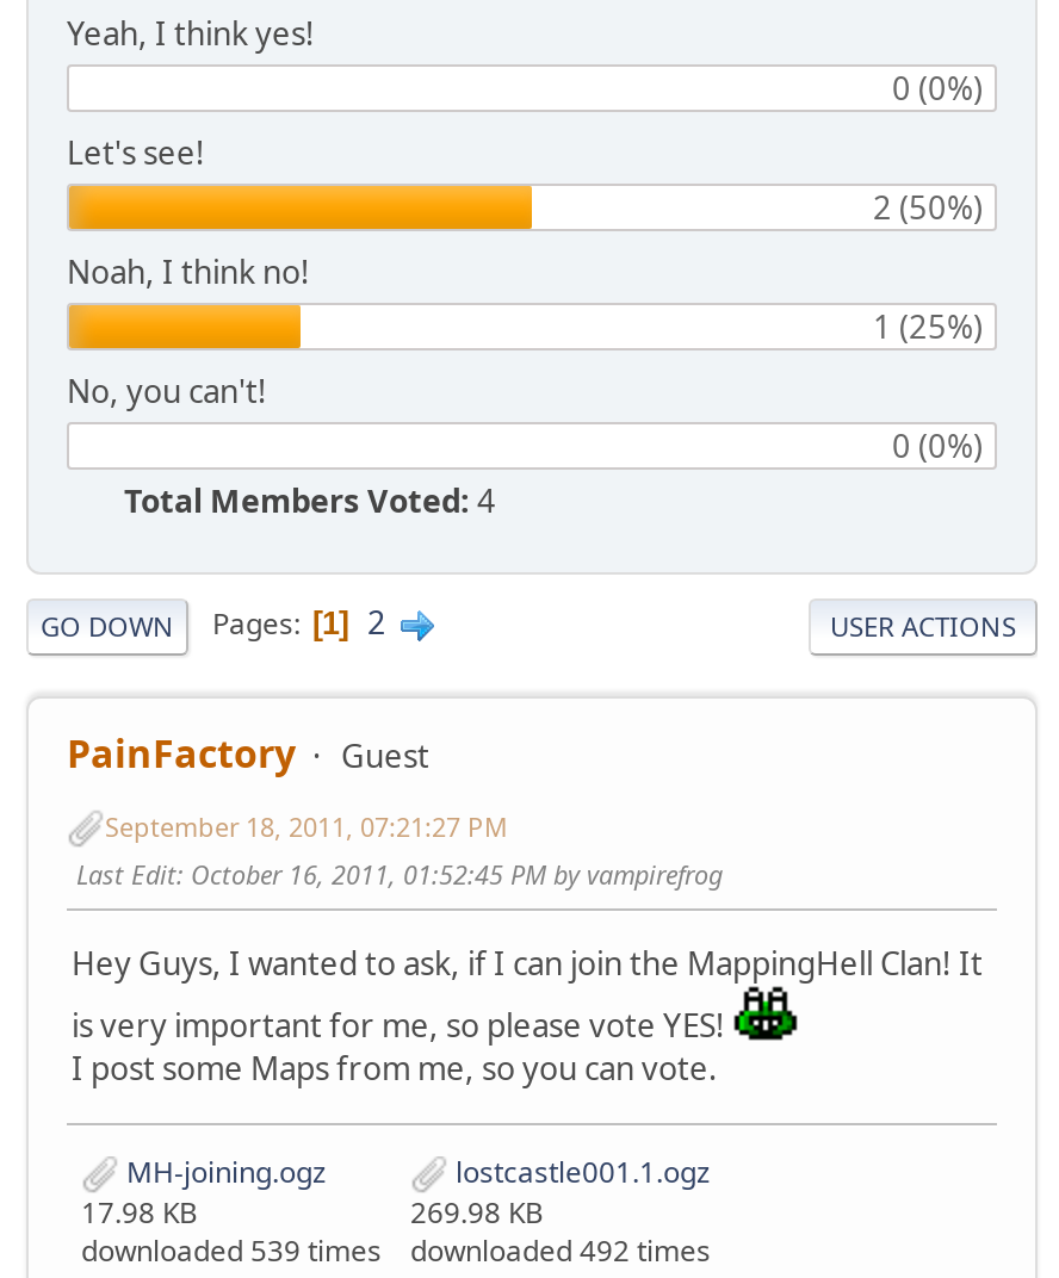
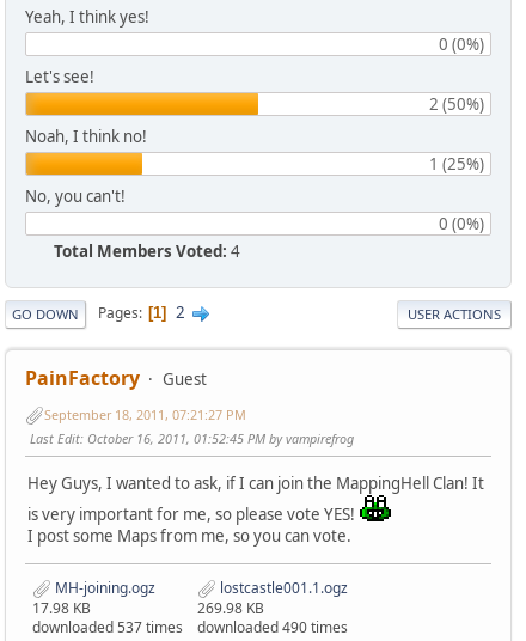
- downloaded 539 times
+ downloaded 537 times

- downloaded 492 times
+ downloaded 490 times
